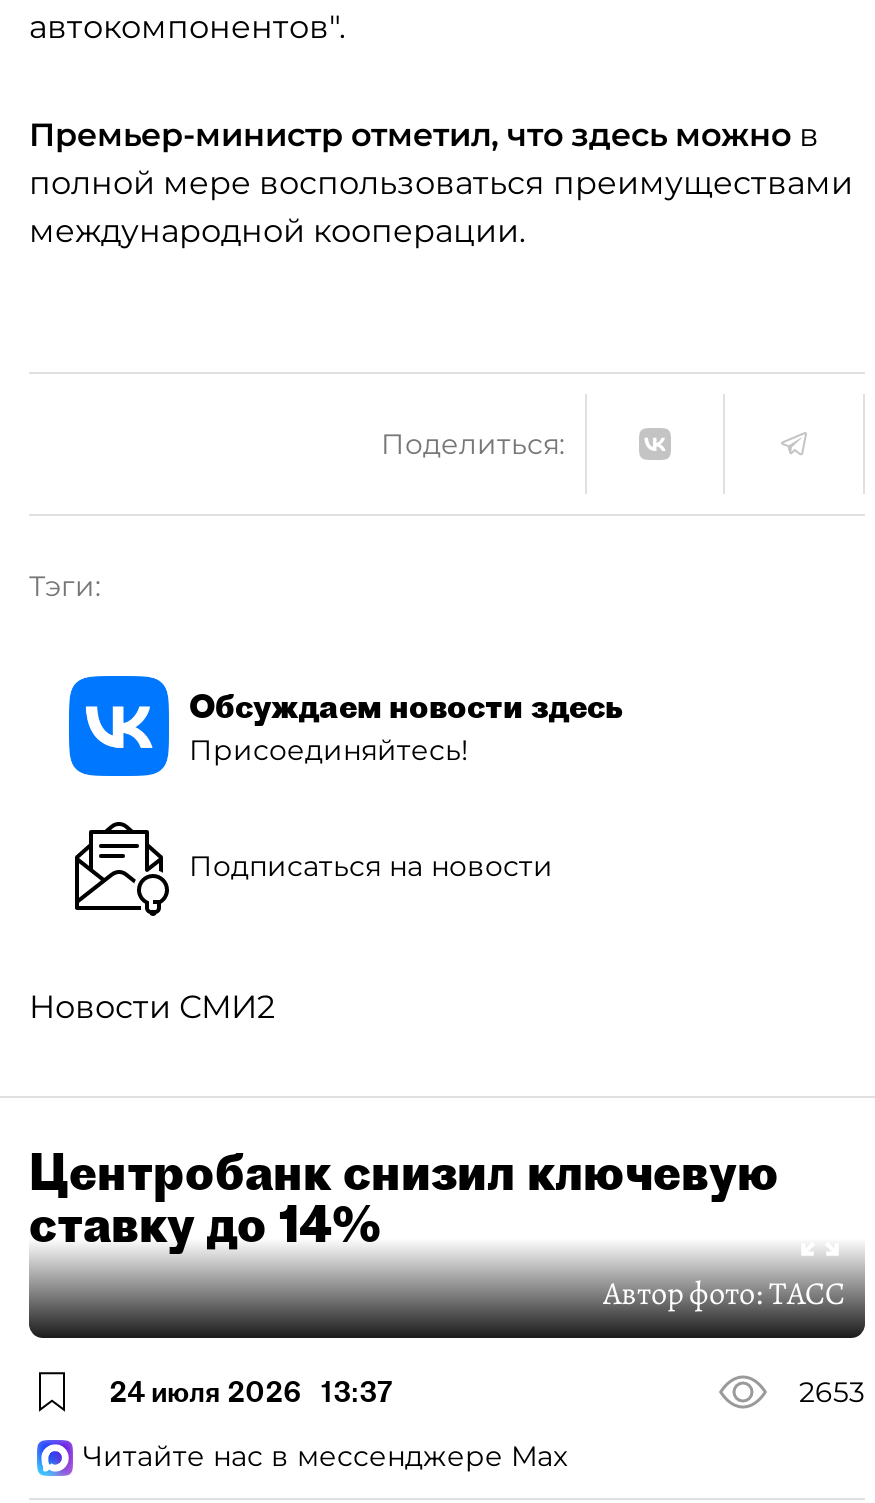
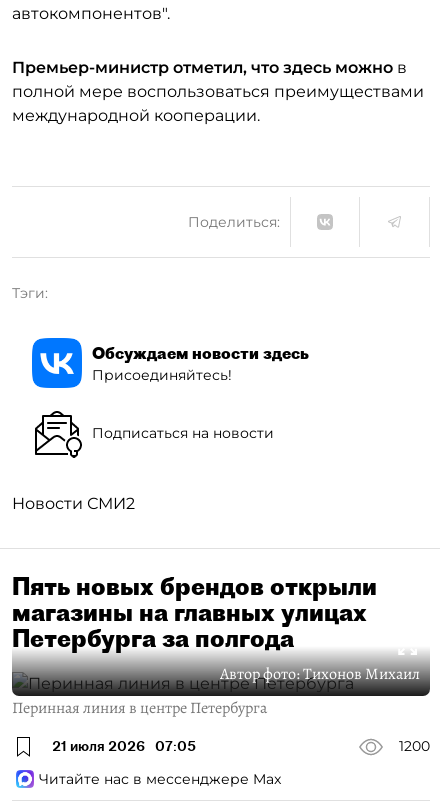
- Центробанк снизил ключевую
- ставку до 14%
- Автор фото:ТАСС
- 24 июля 2026 13:37
- 2653
+ Пять новых брендов открыли
+ магазины на главных улицах
+ Петербурга за полгода
+ Автор фото: Тихонов Михаил
+ Перинная линия в центре Петербурга
+ 21 июля 2026 07:05
+ 1200
